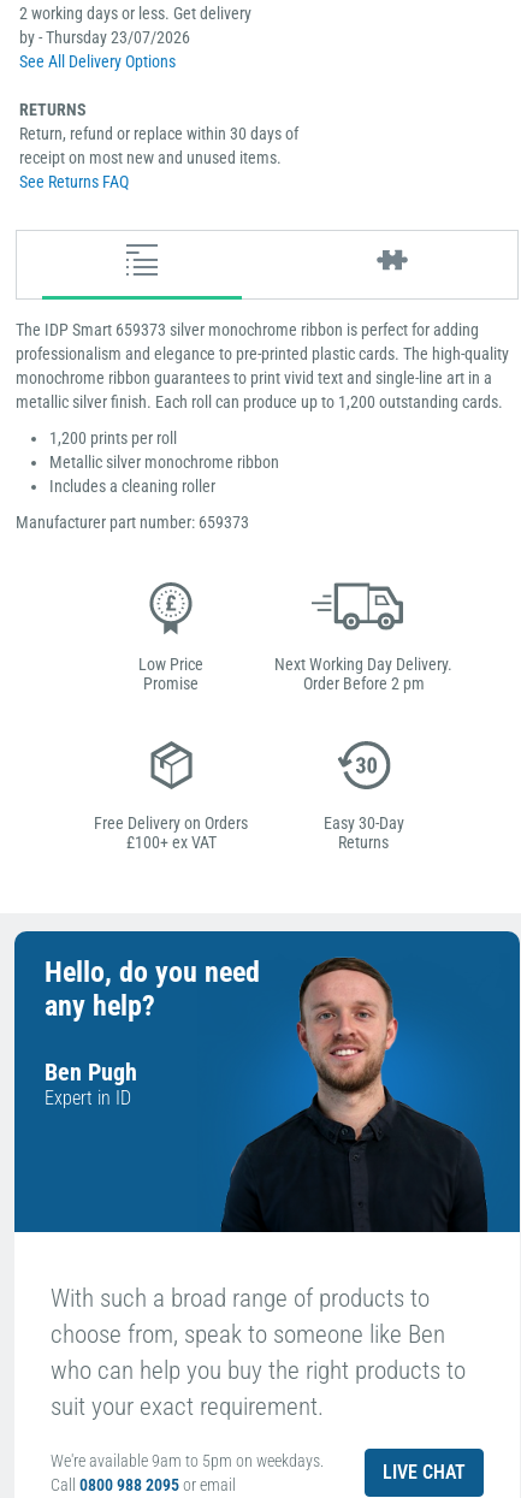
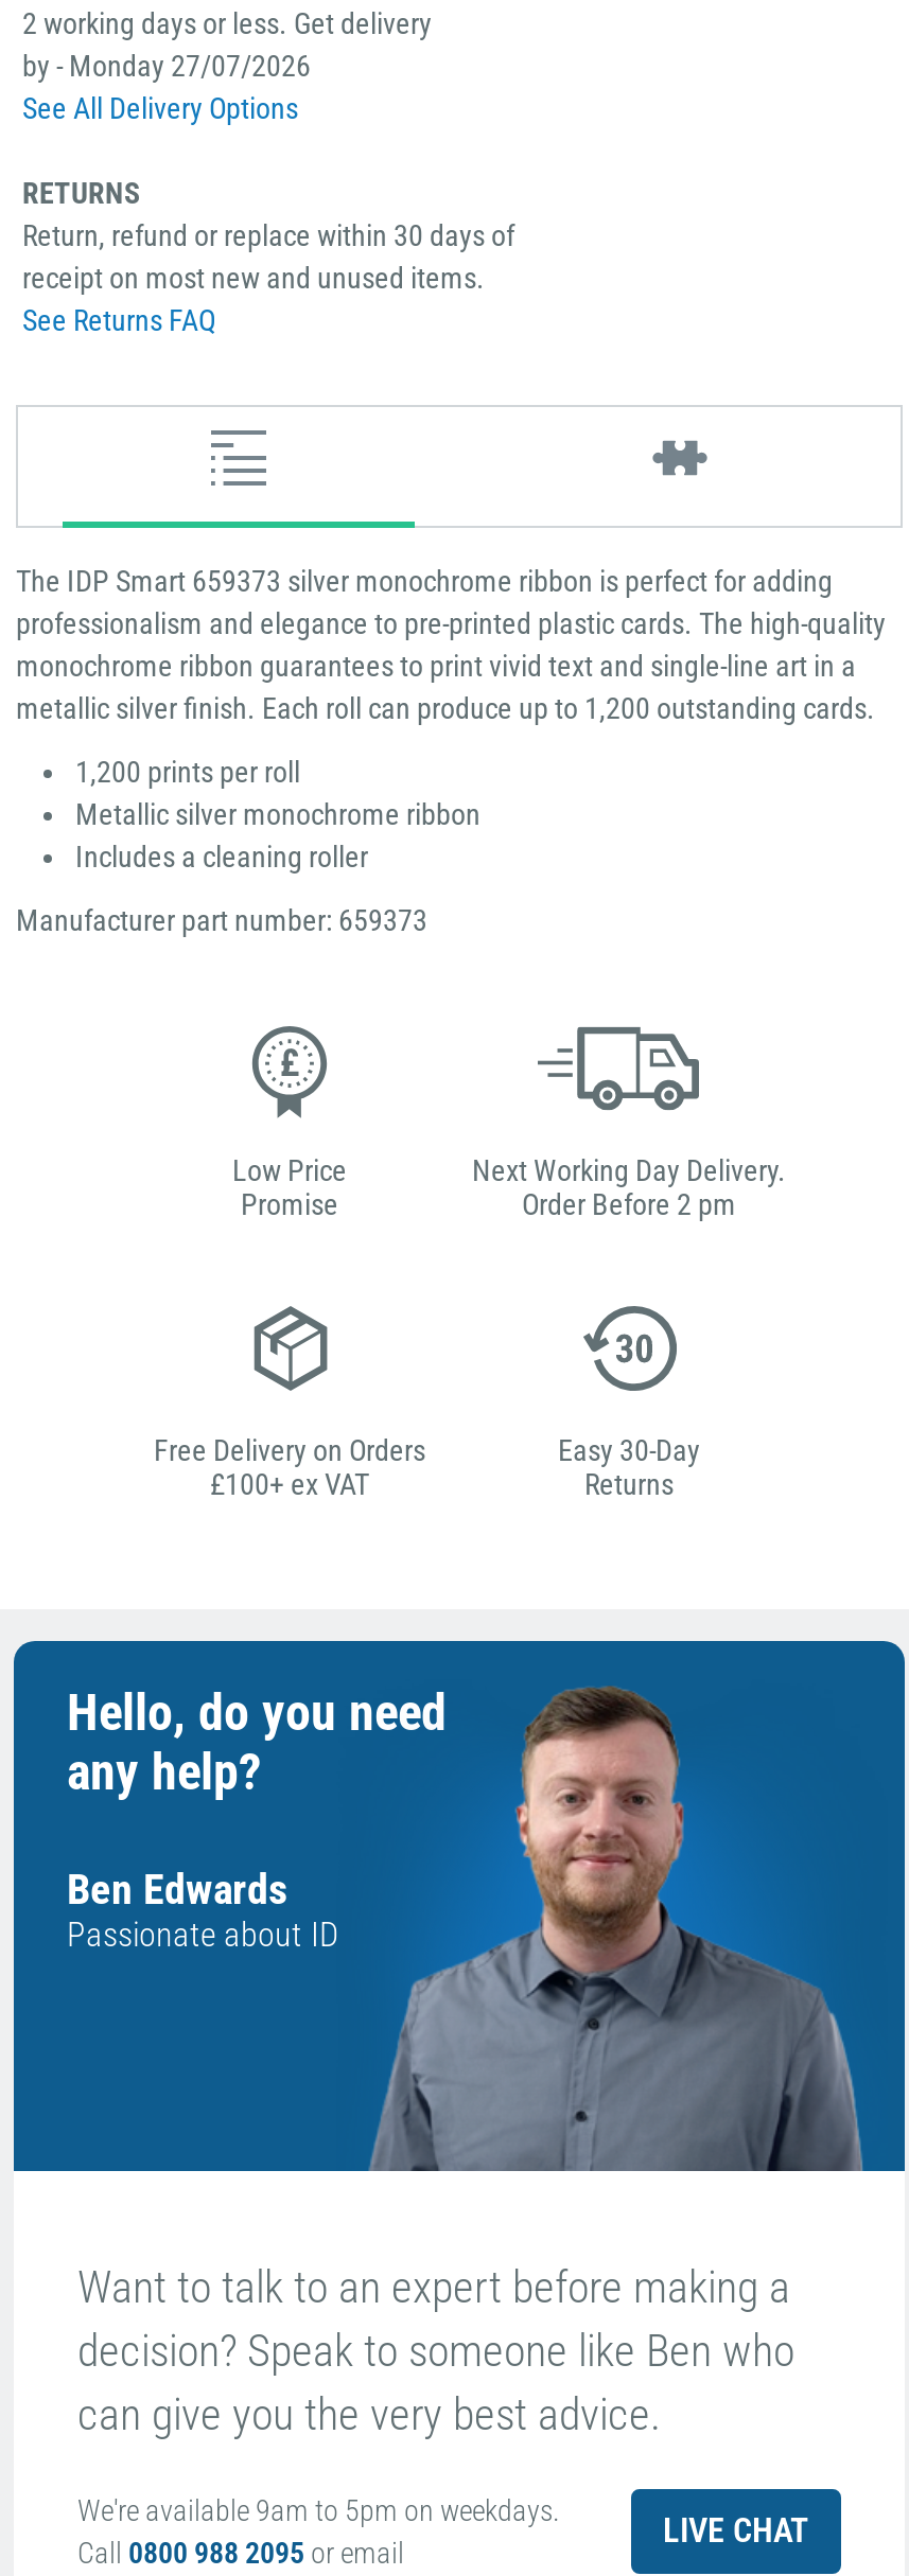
- by - Thursday 23/07/2026
+ by - Monday 27/07/2026

- [image]
+ [image]

- Ben Pugh
- Expert in ID
+ Ben Edwards
+ Passionate about ID

- With such a broad range of products to
- choose from, speak to someone like Ben
- who can help you buy the right products to
- suit your exact requirement.
+ Want to talk to an expert before making a
+ decision? Speak to someone like Ben who
+ can give you the very best advice.
